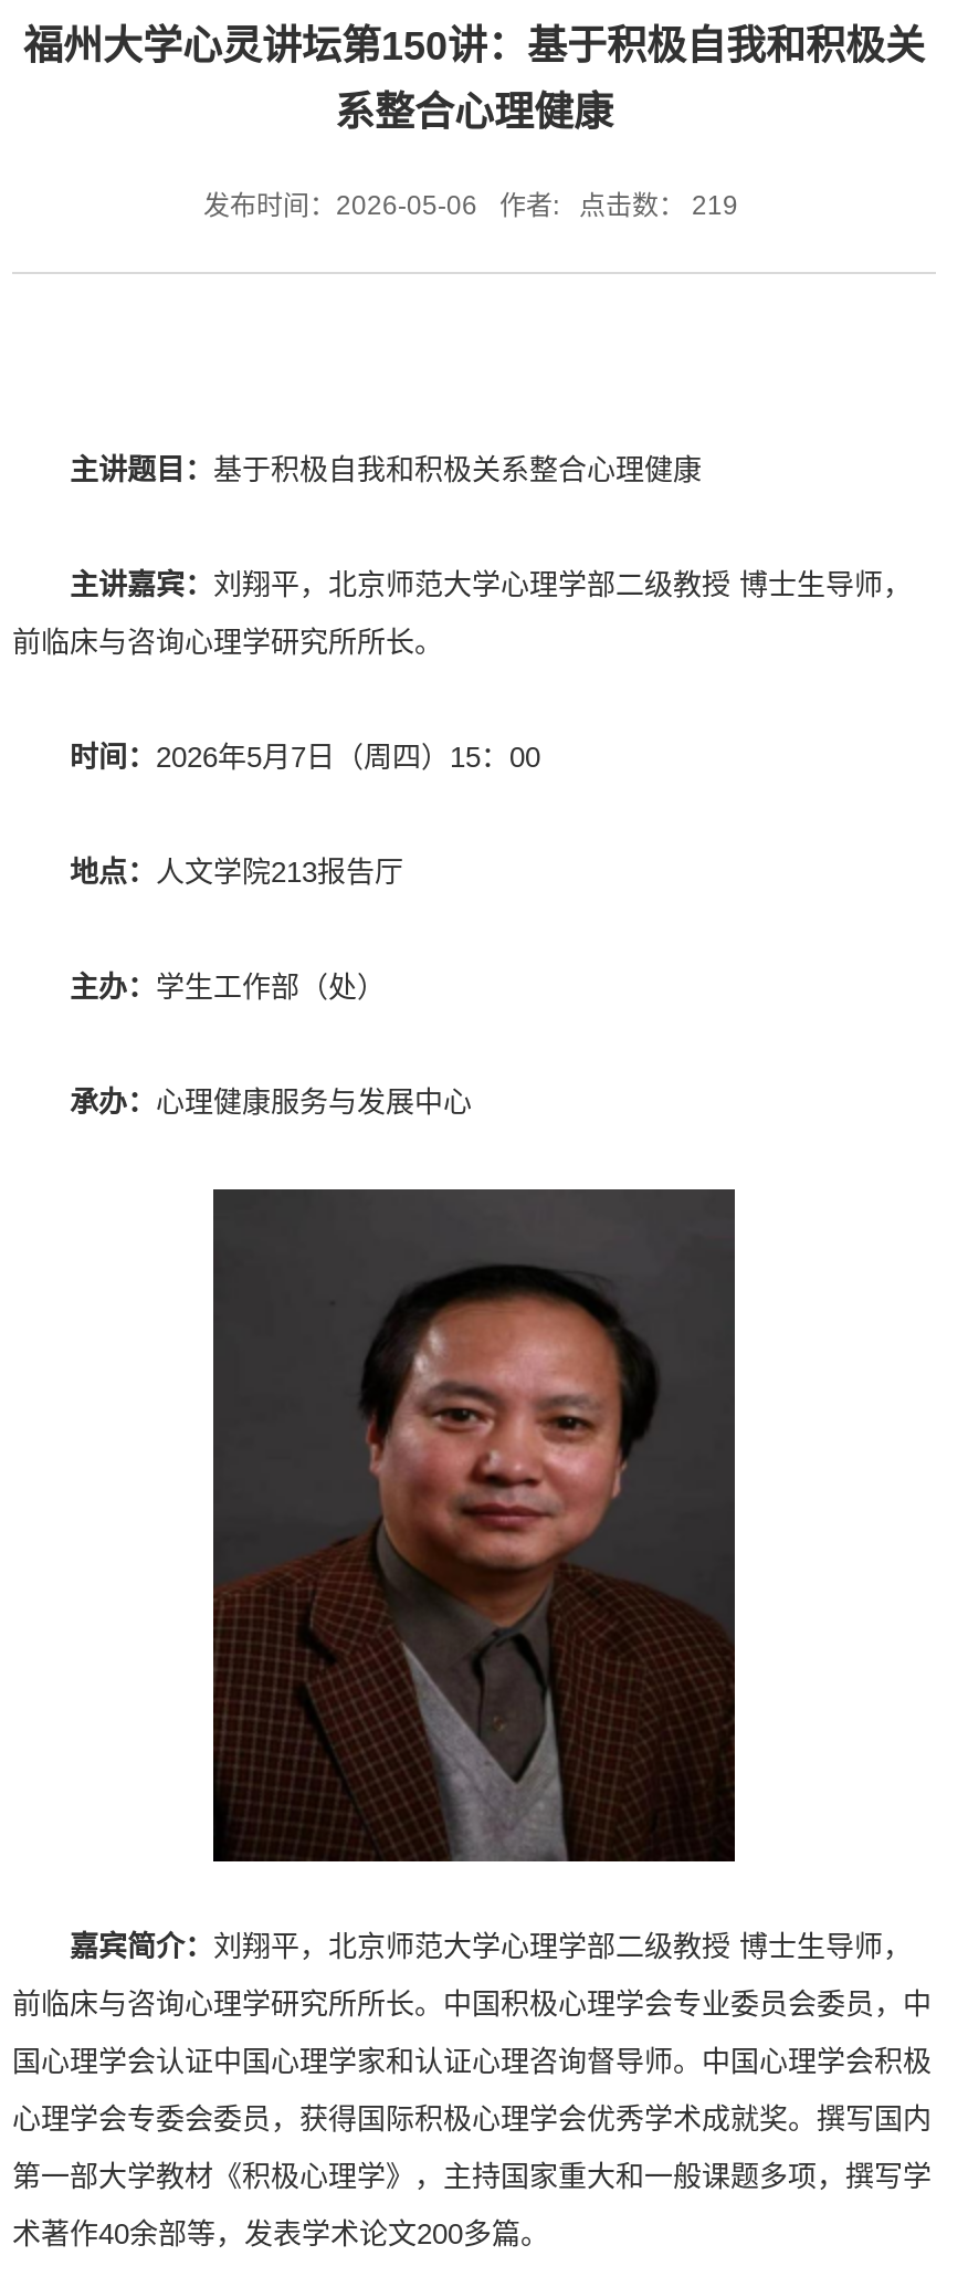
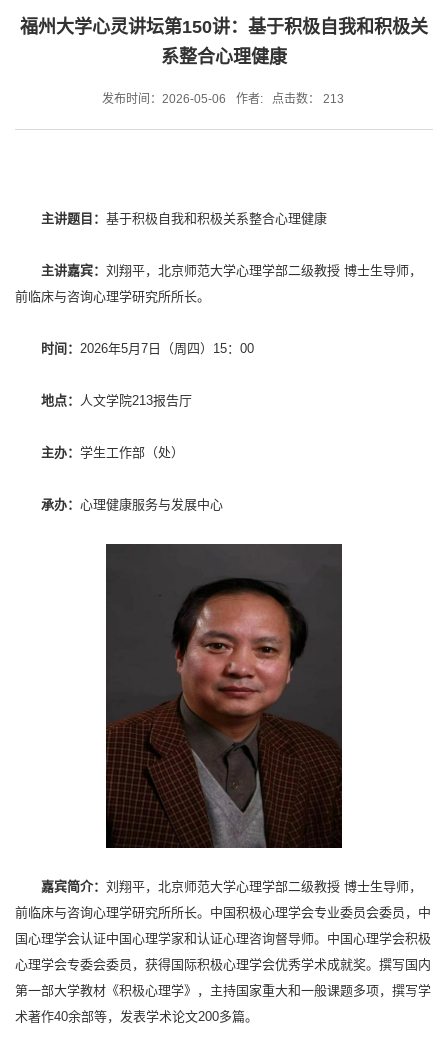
- 发布时间：2026-05-06 作者: 点击数： 219
+ 发布时间：2026-05-06 作者: 点击数： 213
